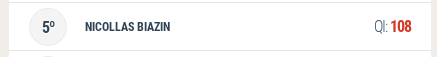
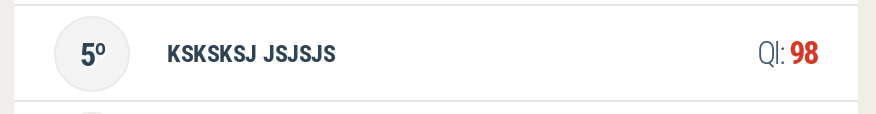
- NICOLLAS BIAZIN
- QI: 108
+ KSKSKSJ JSJSJS
+ QI: 98
